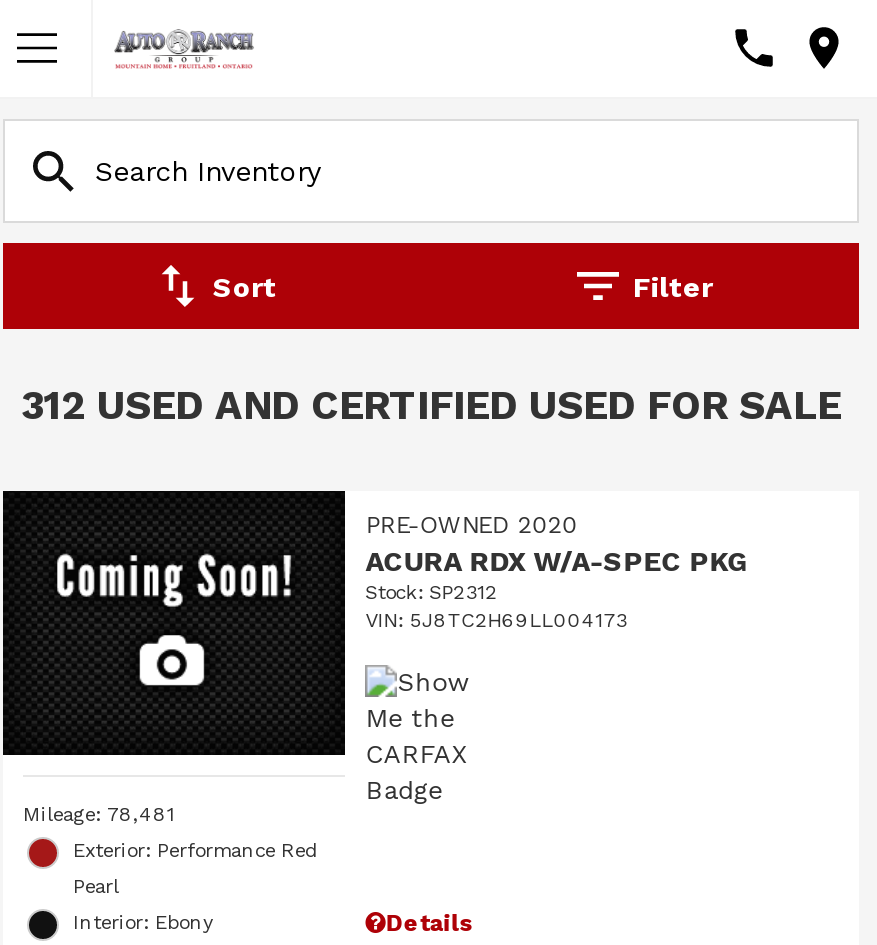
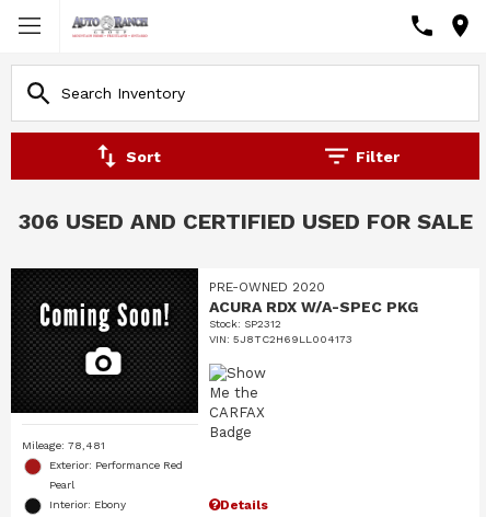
- 312 USED AND CERTIFIED USED FOR SALE
+ 306 USED AND CERTIFIED USED FOR SALE
